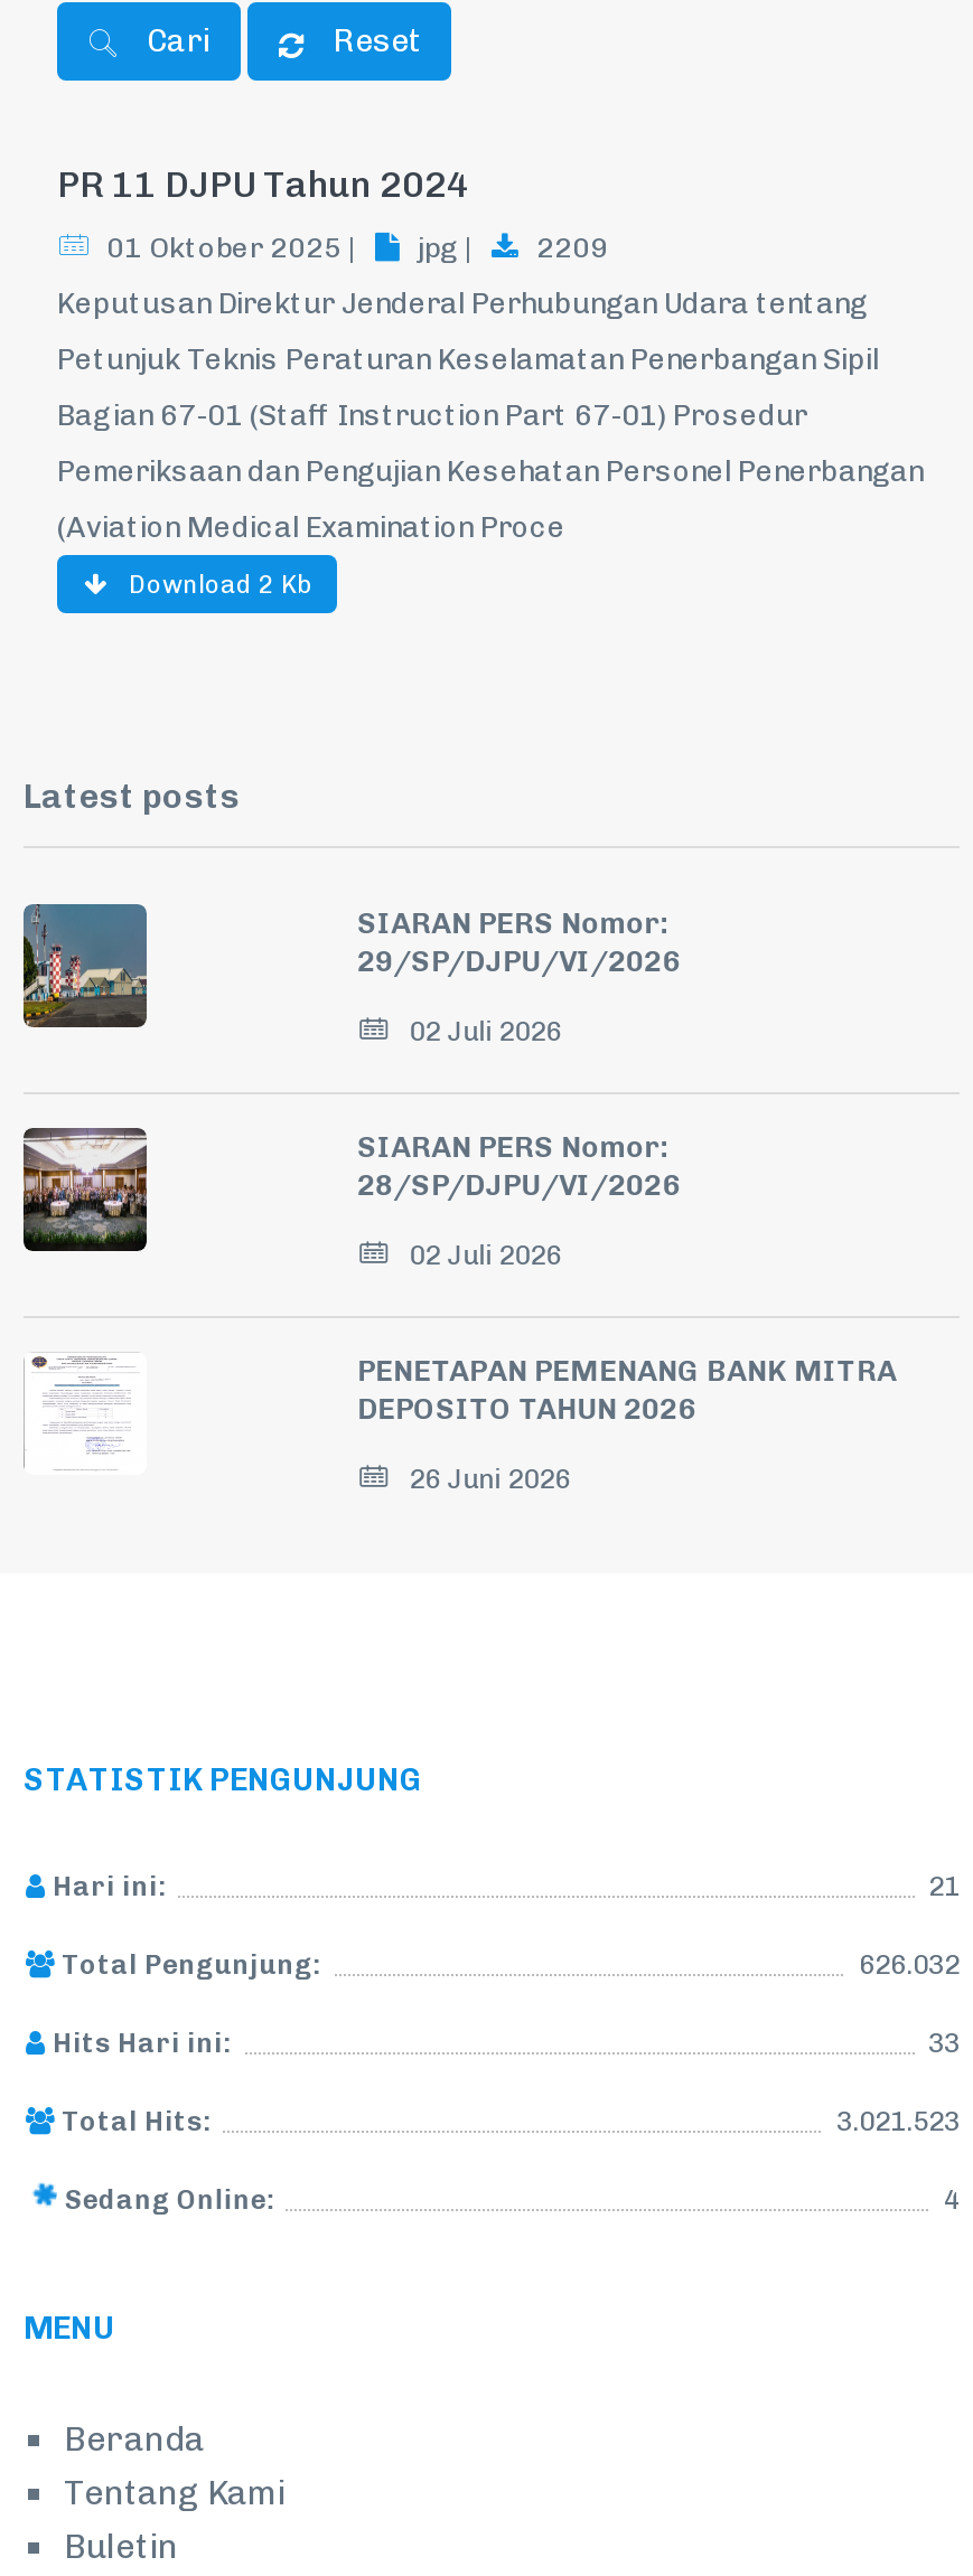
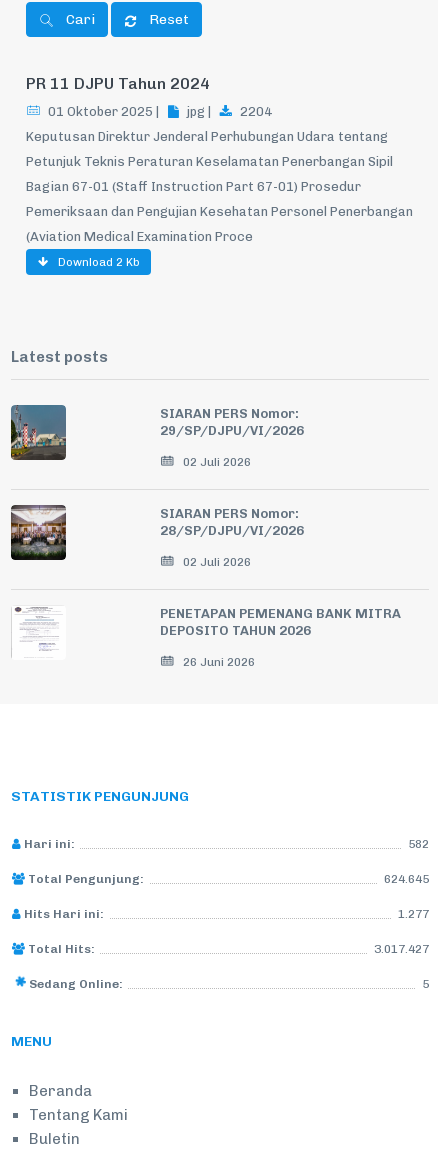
- 2209
+ 2204

- 21
+ 582

- 626.032
+ 624.645

- 33
+ 1.277

- 3.021.523
+ 3.017.427

- 4
+ 5
